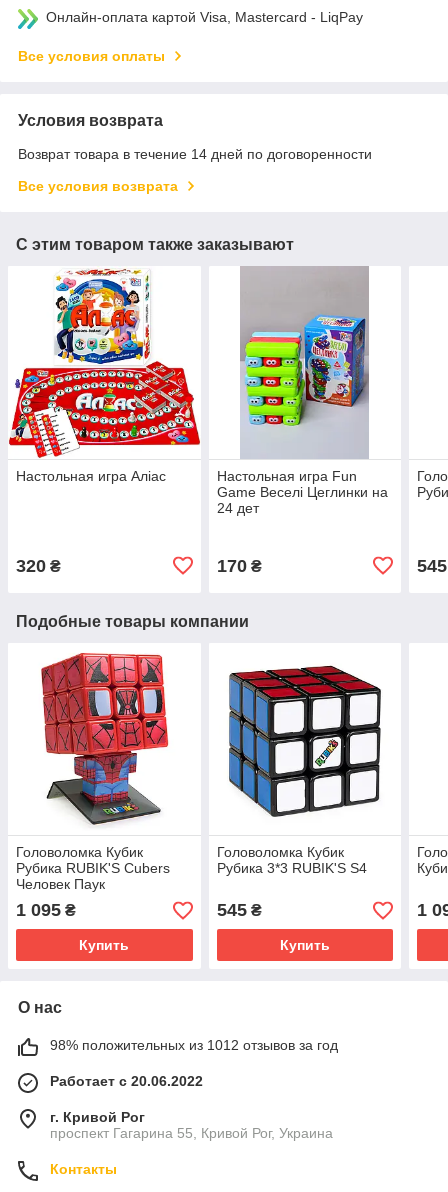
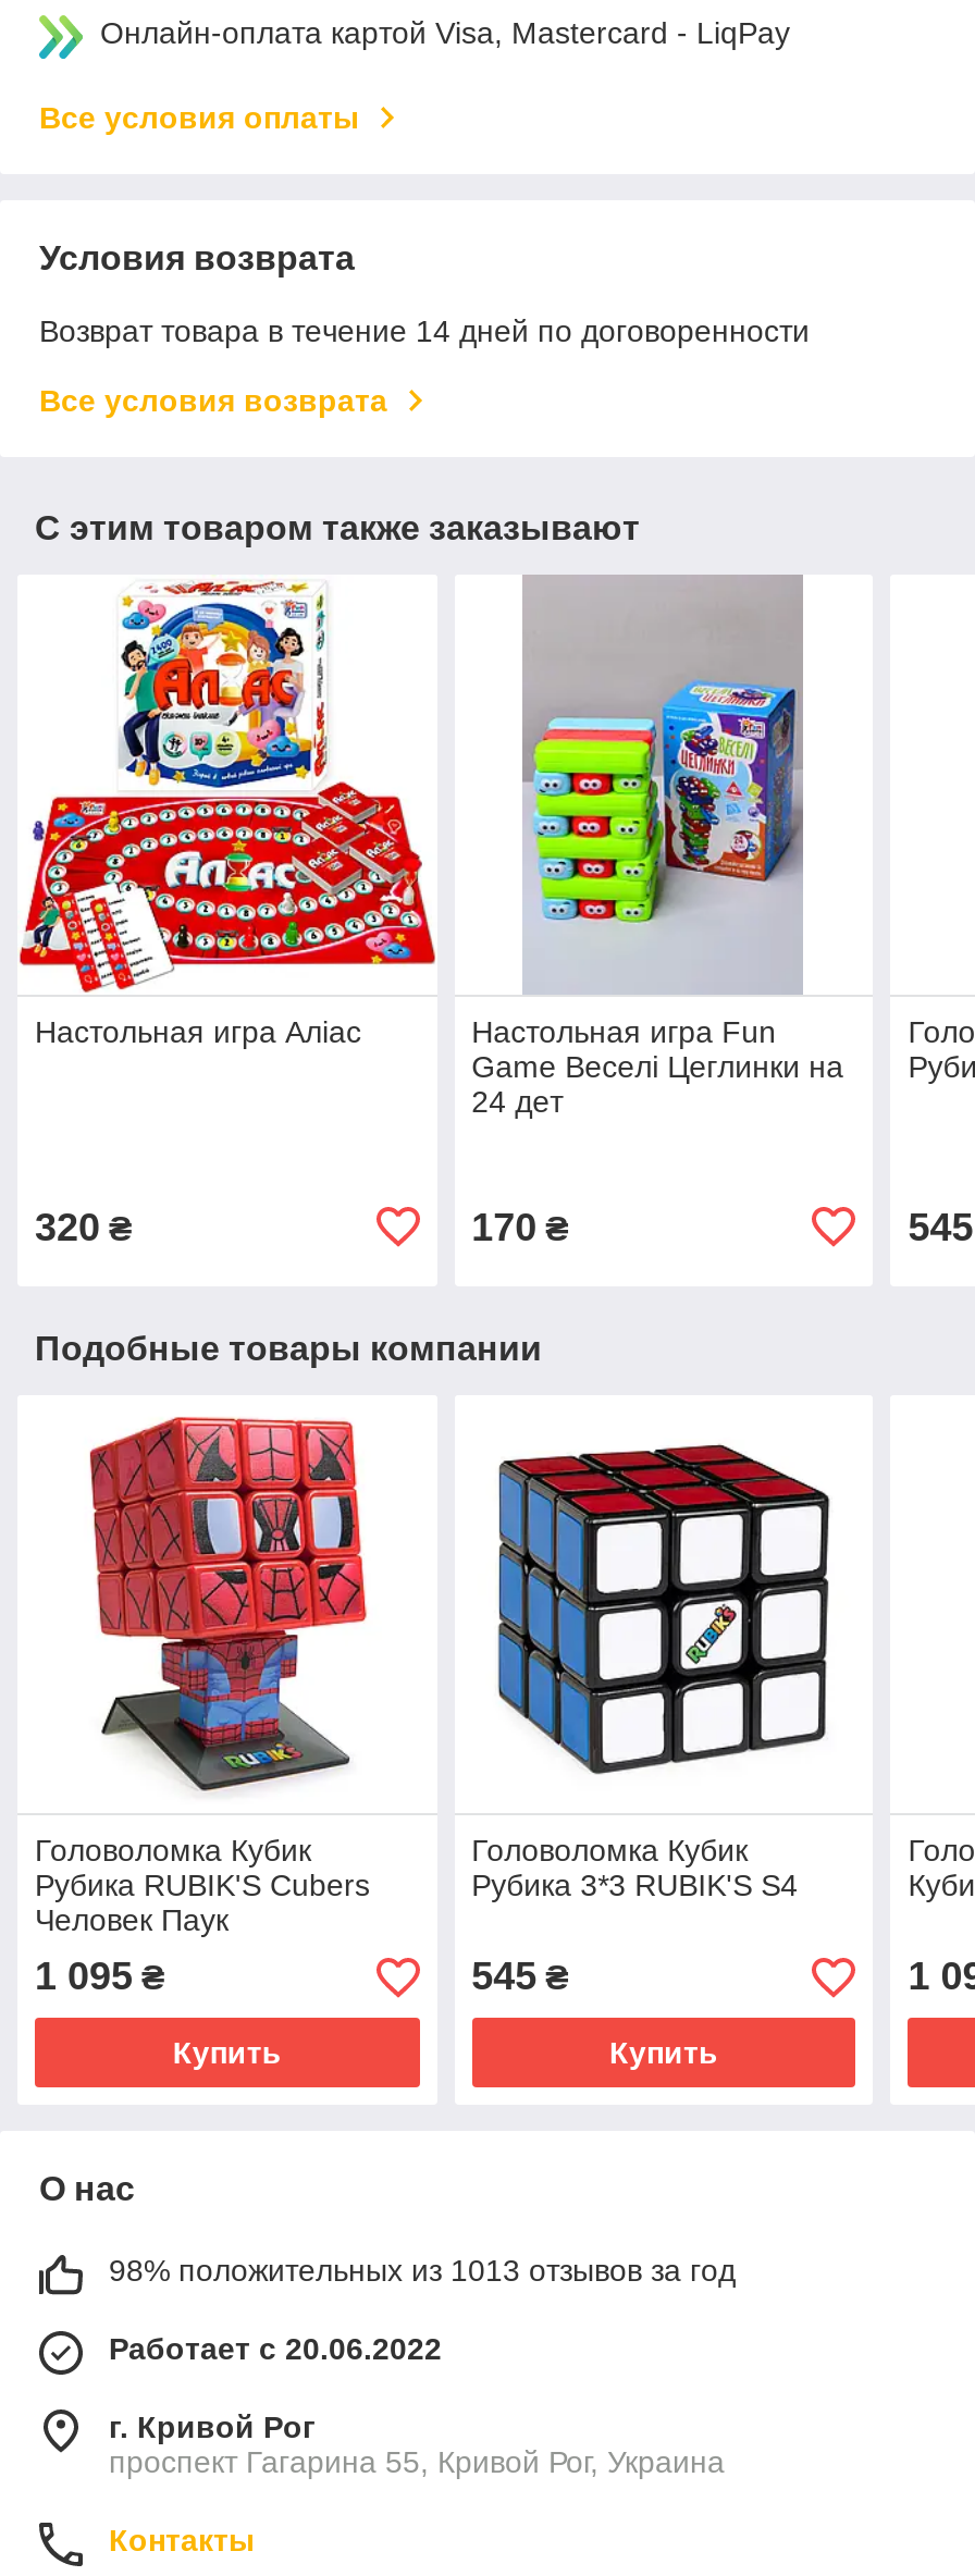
- 98% положительных из 1012 отзывов за год
+ 98% положительных из 1013 отзывов за год
